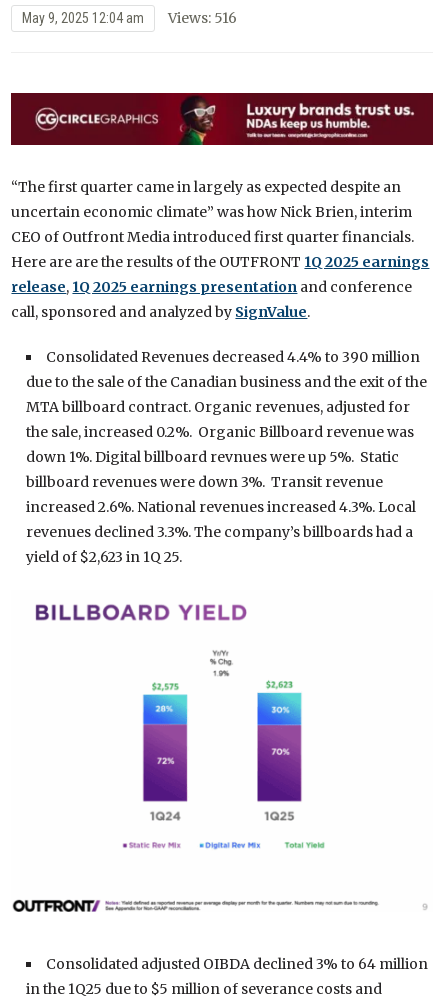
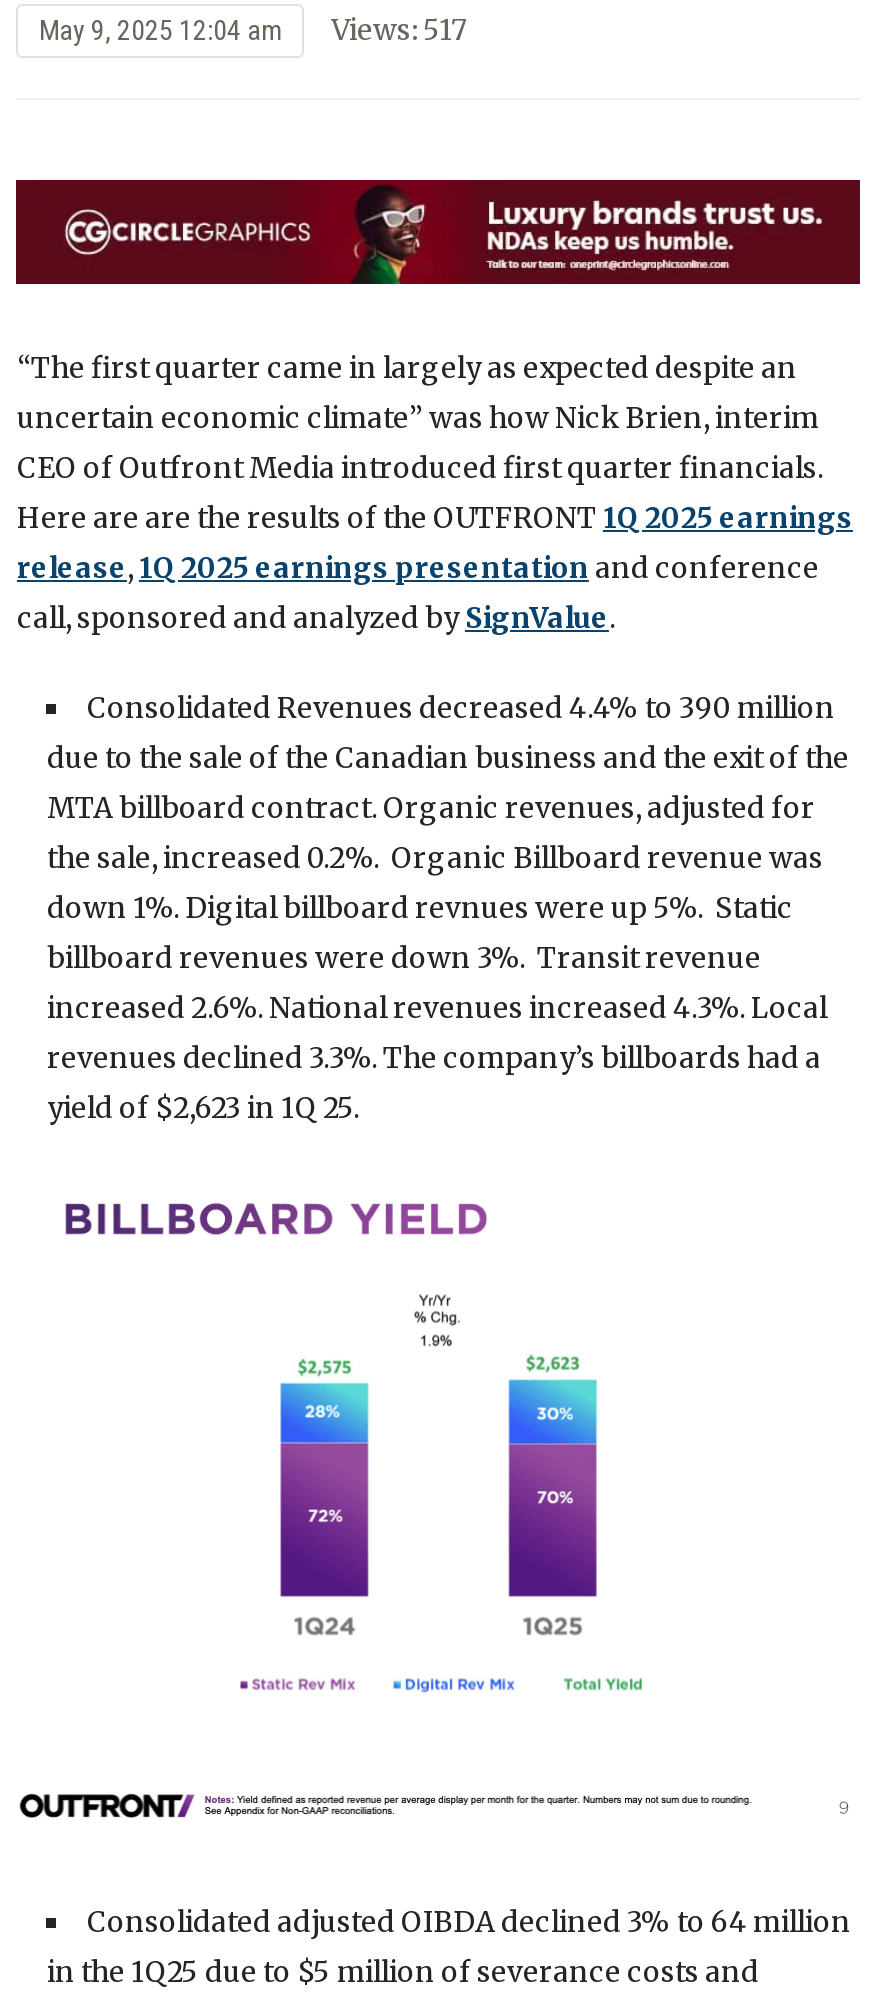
- May 9, 2025 12:04 am Views: 516
+ May 9, 2025 12:04 am Views: 517
